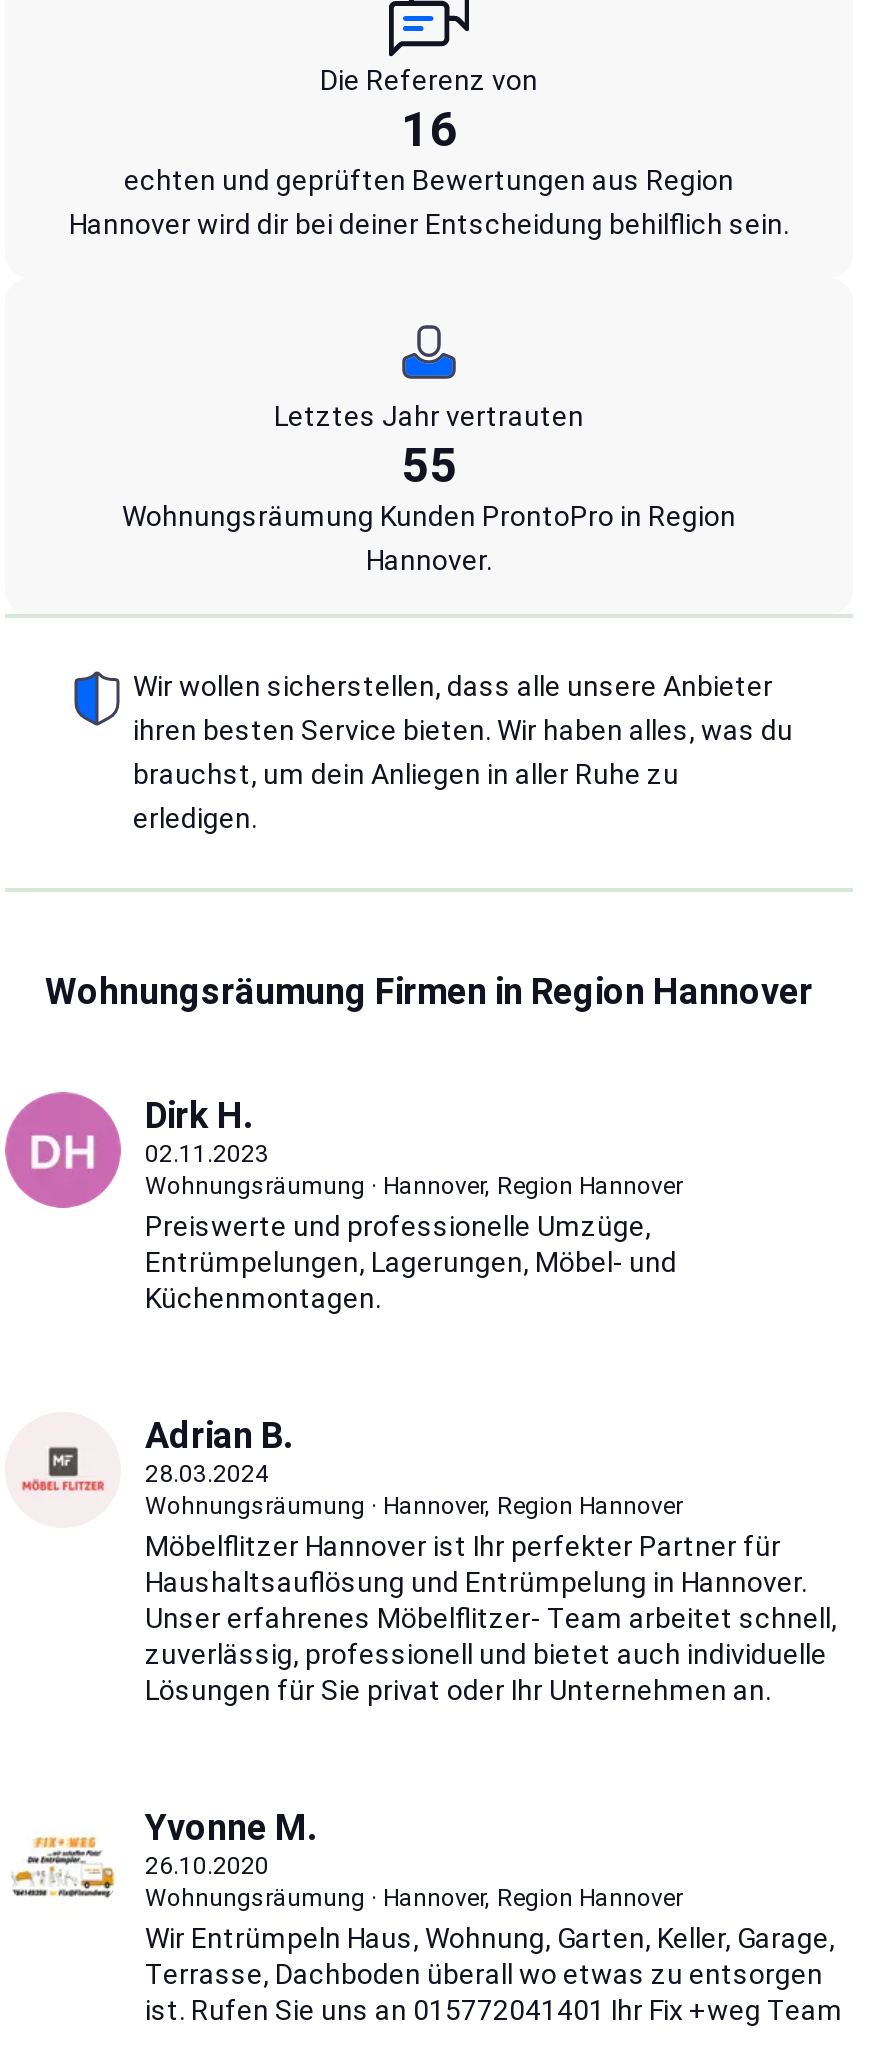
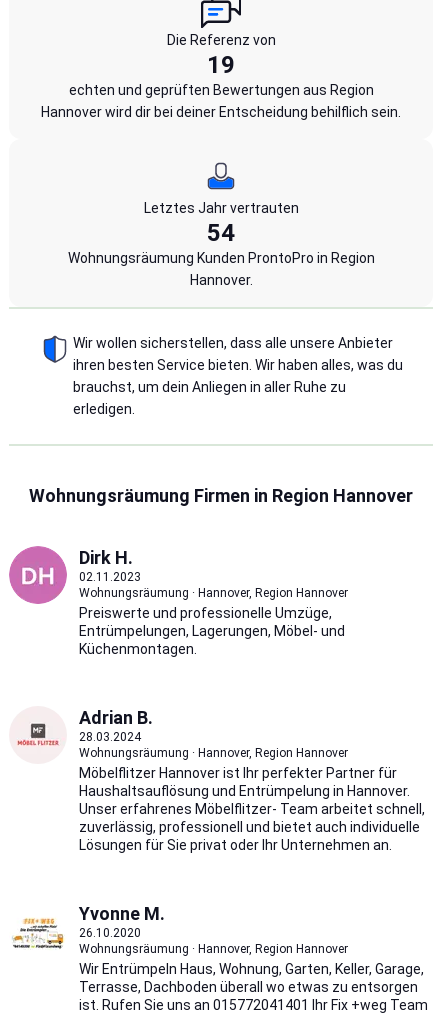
- 16
+ 19

- 55
+ 54
